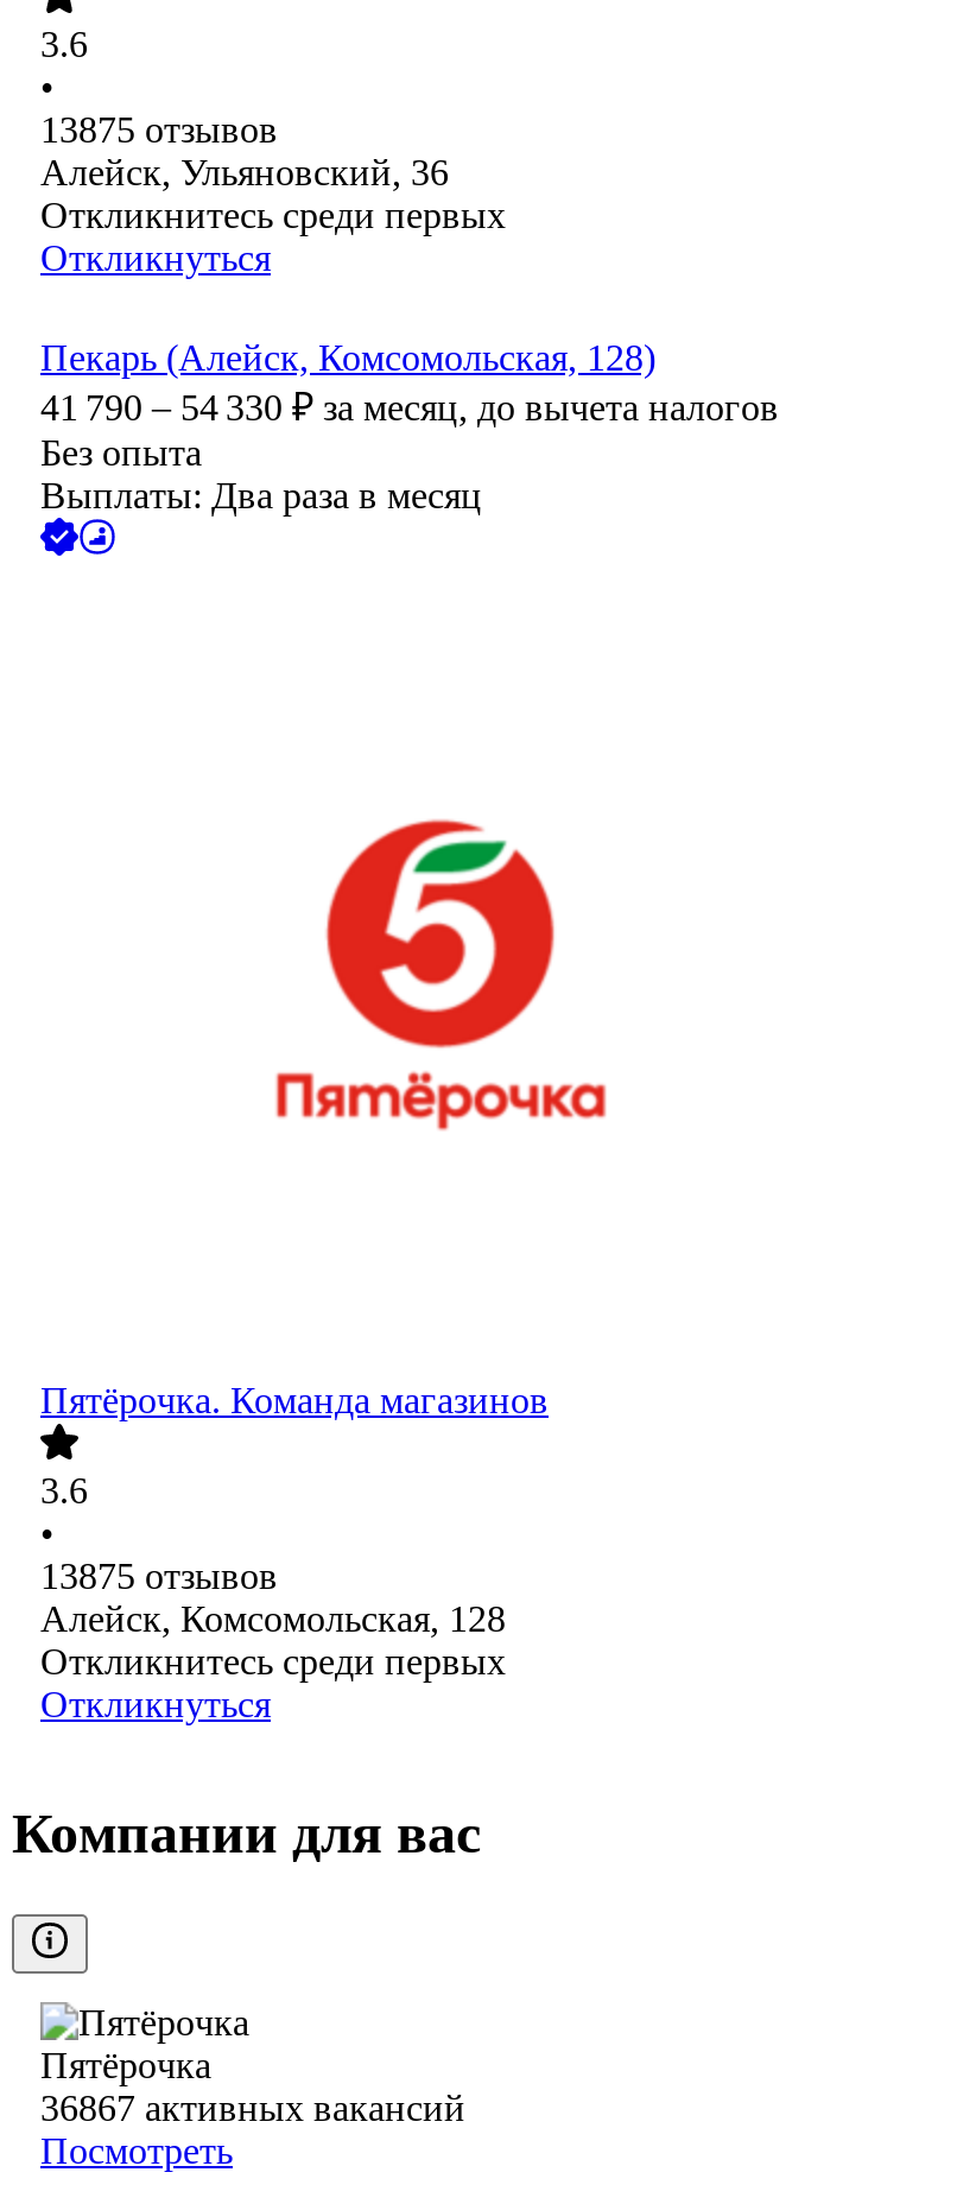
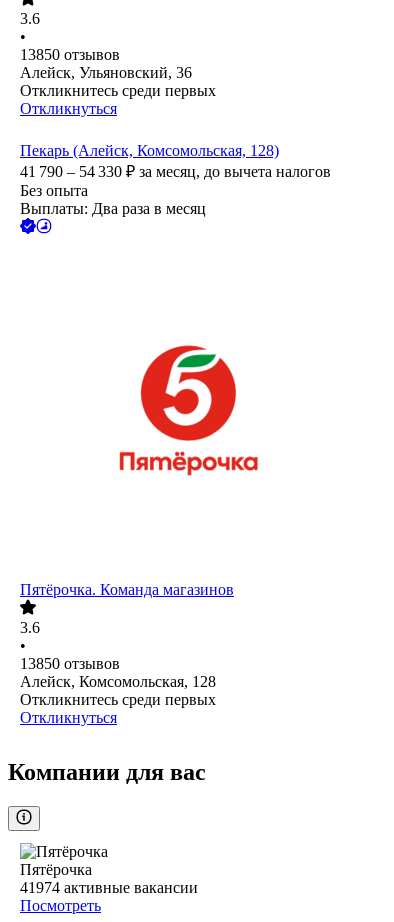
- 13875 отзывов
+ 13850 отзывов

- 13875 отзывов
+ 13850 отзывов

- 36867 активных вакансий
+ 41974 активные вакансии
